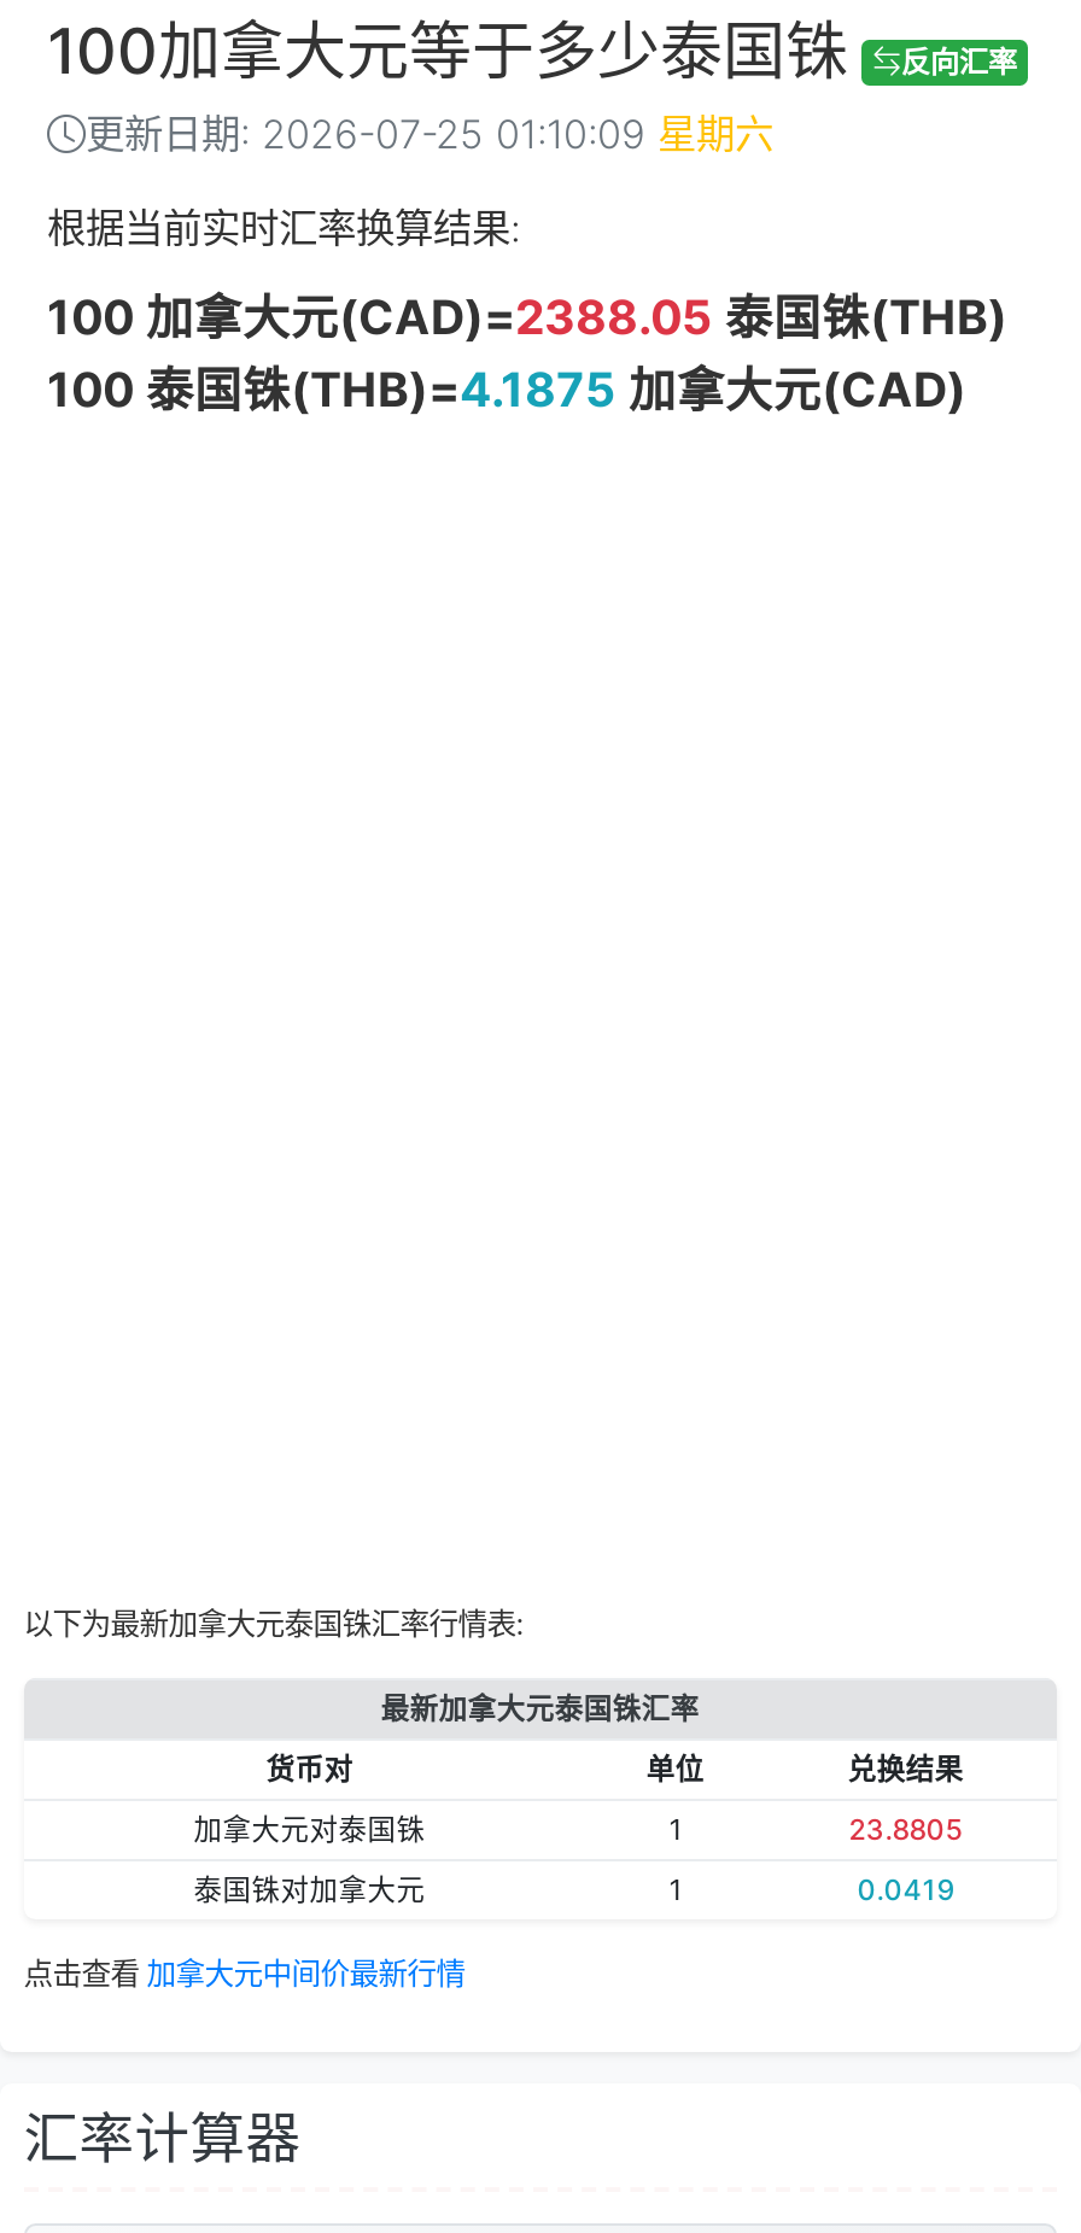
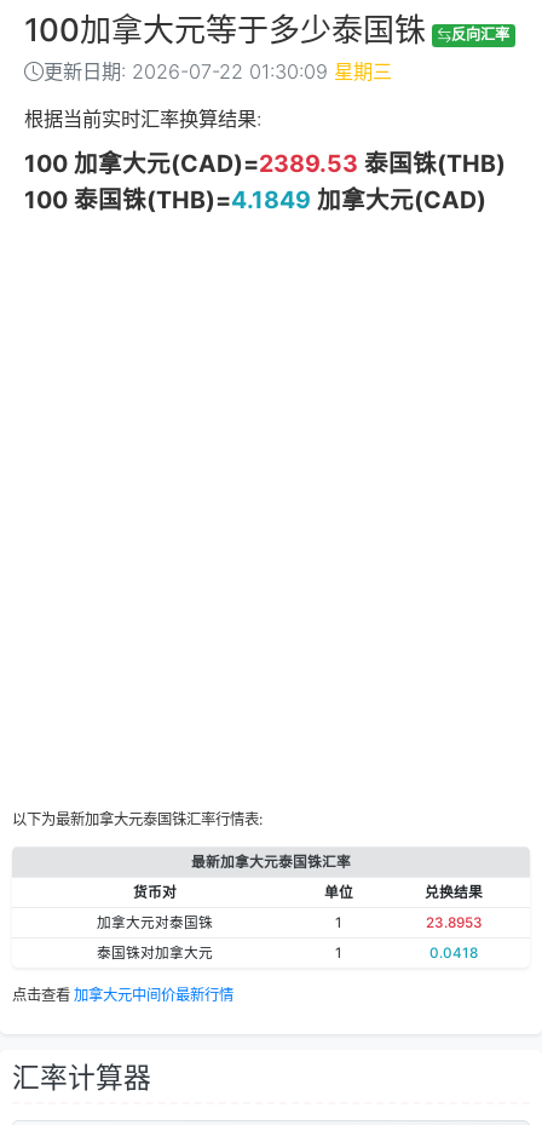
- 更新日期: 2026-07-25 01:10:09星期六
+ 更新日期: 2026-07-22 01:30:09星期三

- 100 加拿大元(CAD)=2388.05泰国铢(THB)
+ 100 加拿大元(CAD)=2389.53泰国铢(THB)

- 100 泰国铢(THB)=4.1875加拿大元(CAD)
+ 100 泰国铢(THB)=4.1849加拿大元(CAD)

- 23.8805
+ 23.8953

- 0.0419
+ 0.0418
